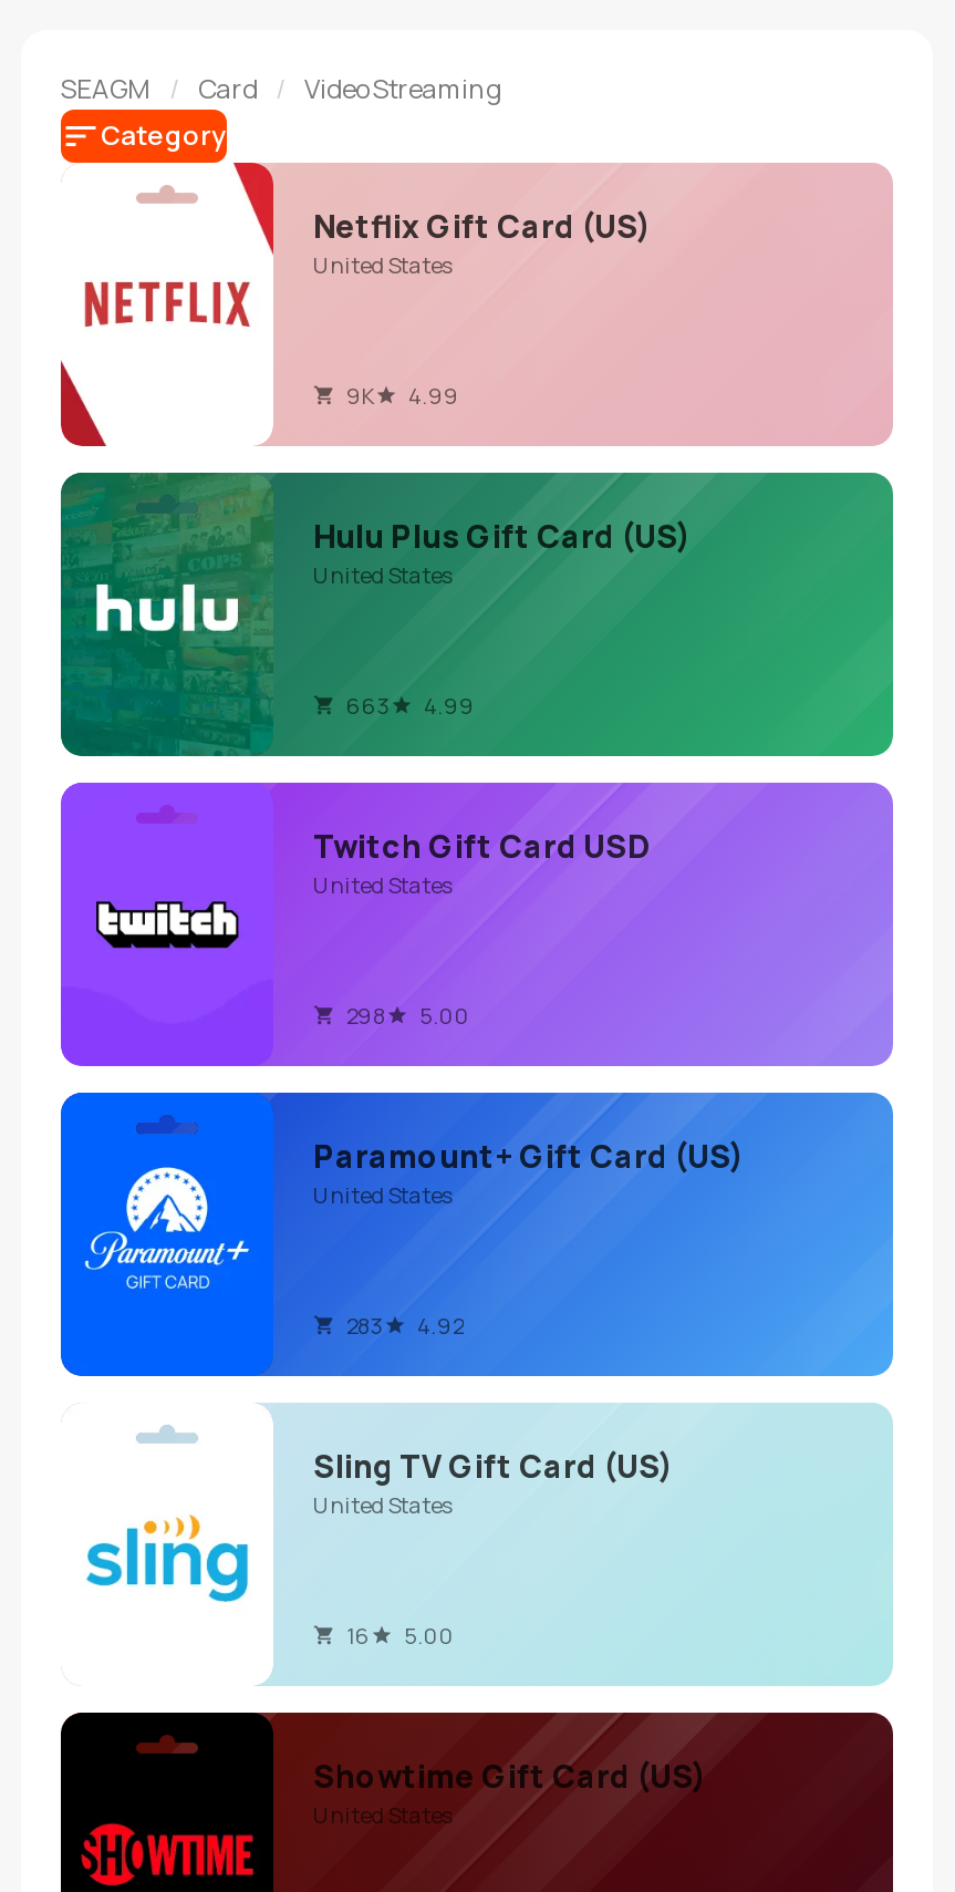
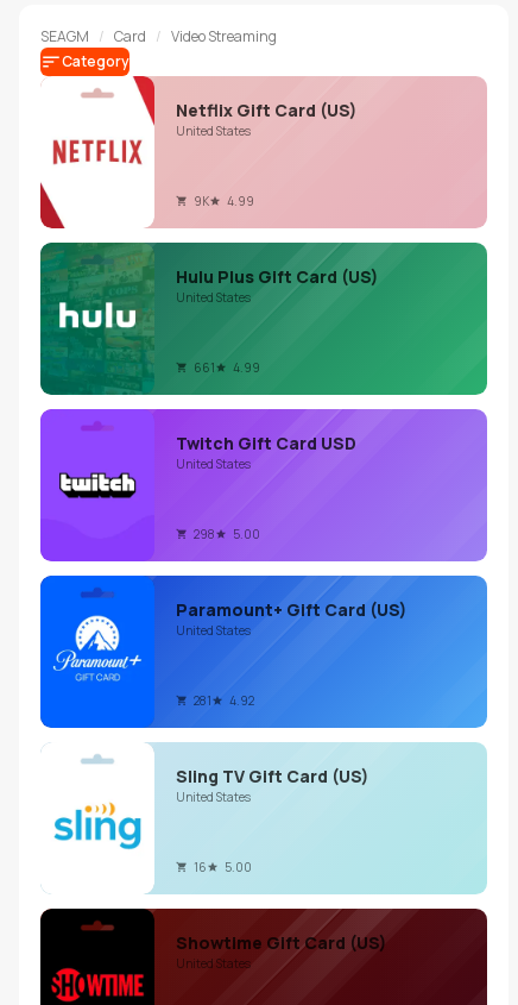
- 663 4.99
+ 661 4.99

- 283 4.92
+ 281 4.92
